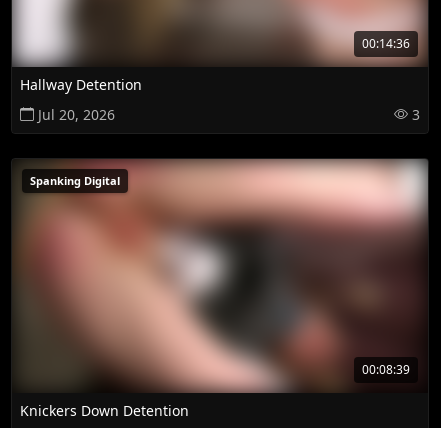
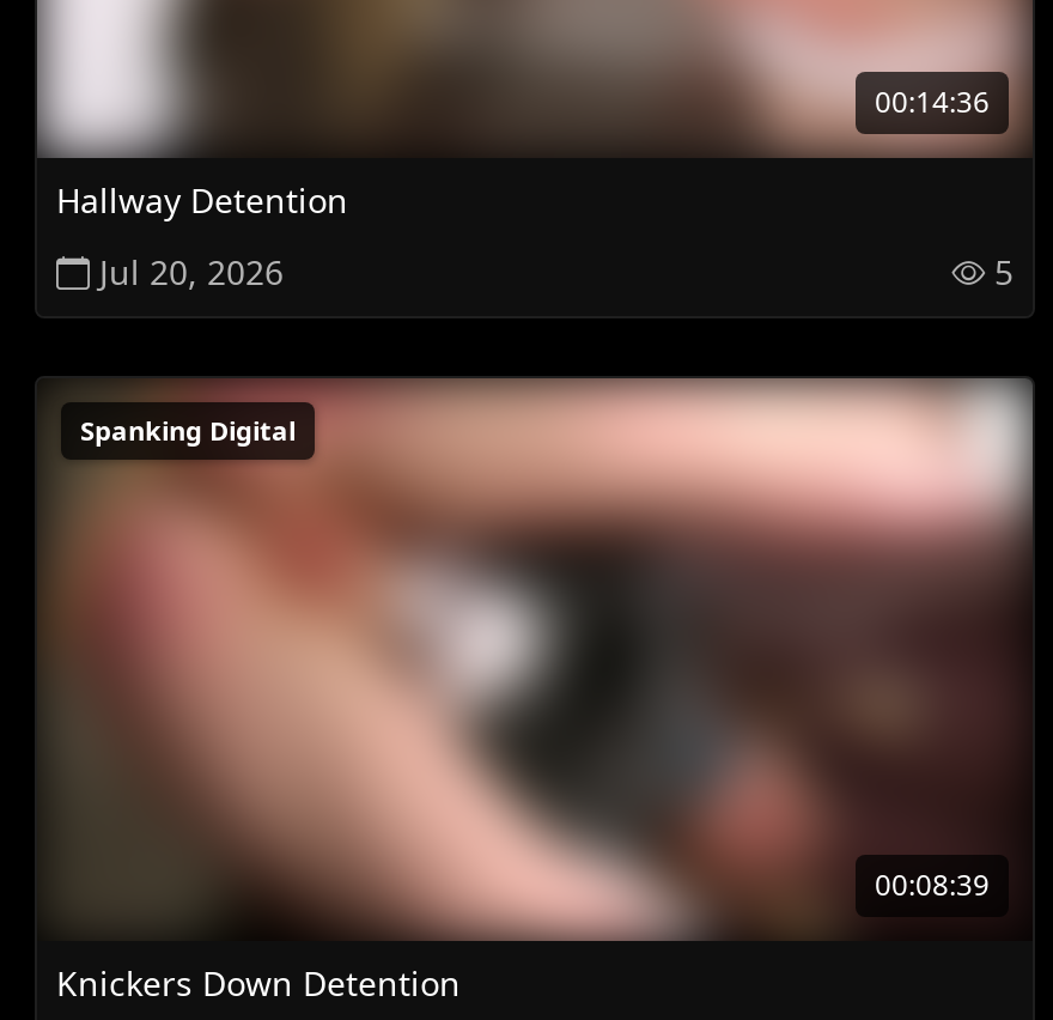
- 3
+ 5
